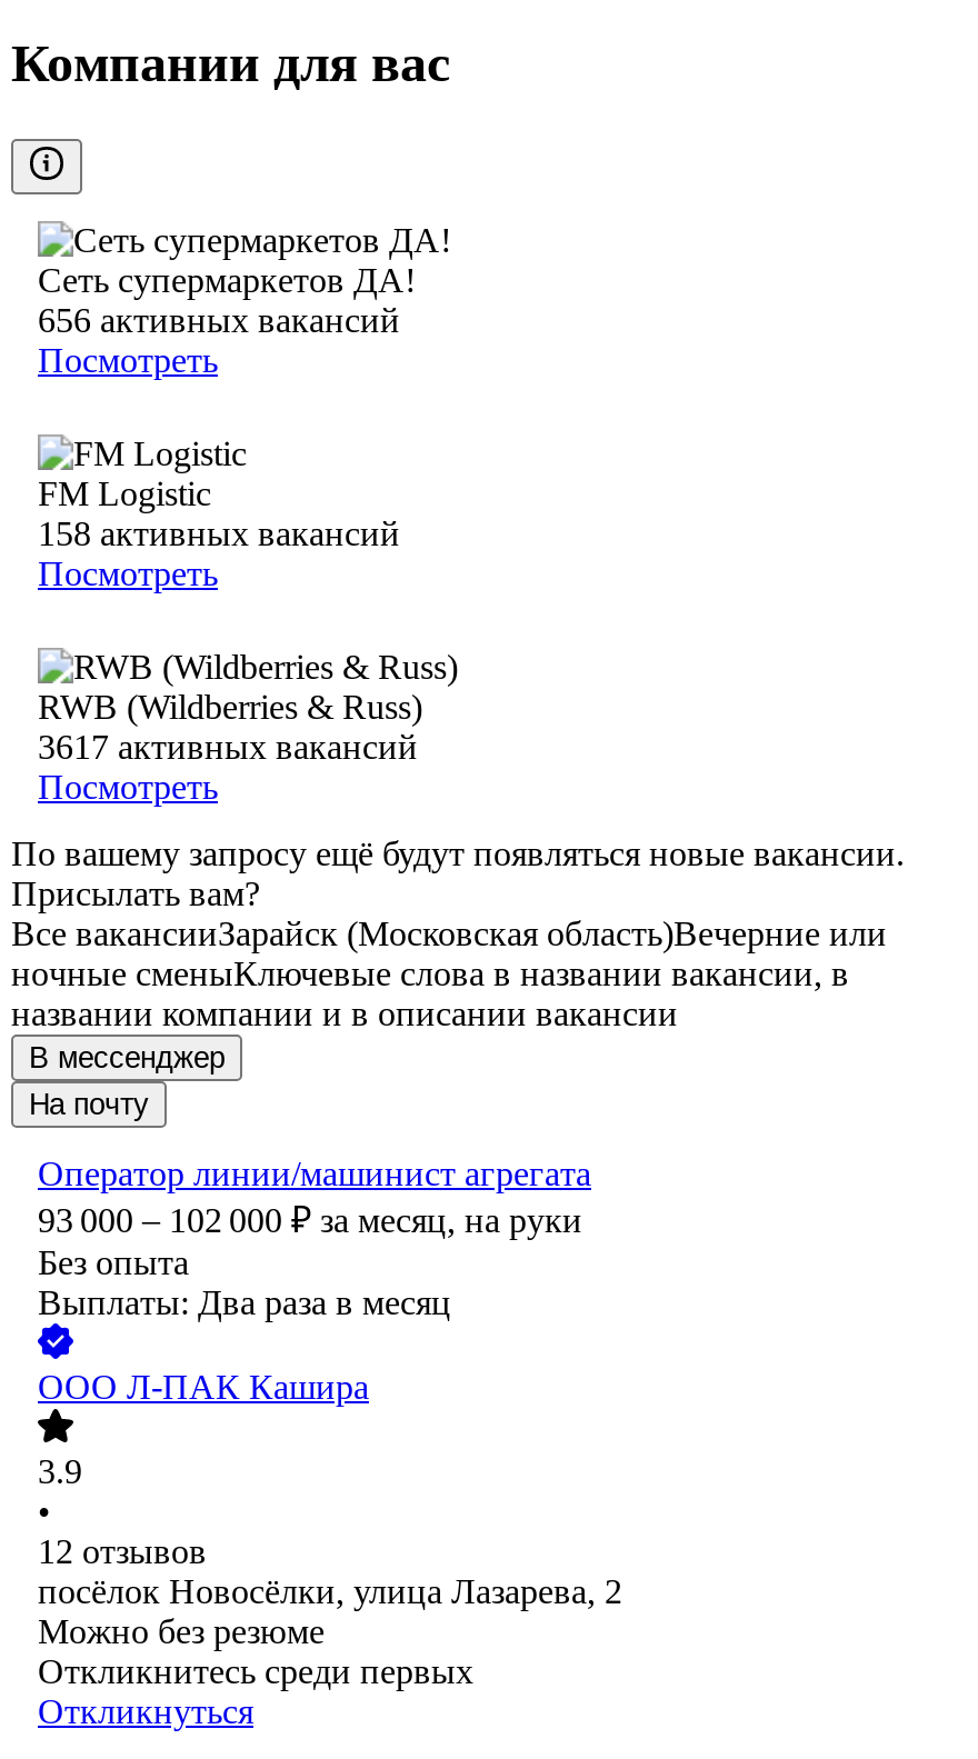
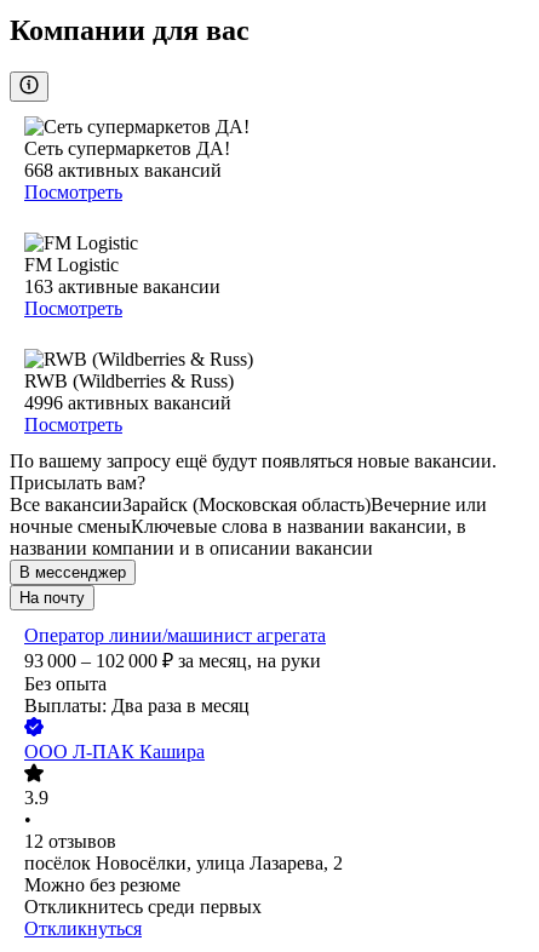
- 656 активных вакансий
+ 668 активных вакансий

- 158 активных вакансий
+ 163 активные вакансии

- 3617 активных вакансий
+ 4996 активных вакансий
